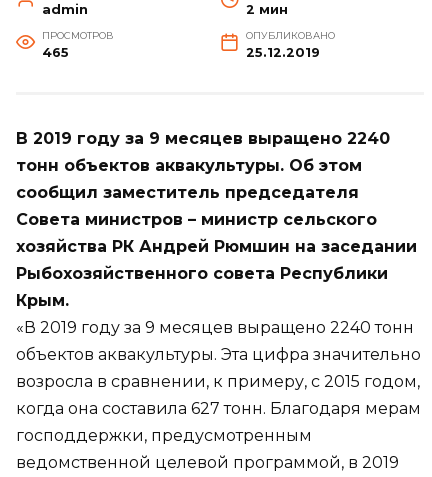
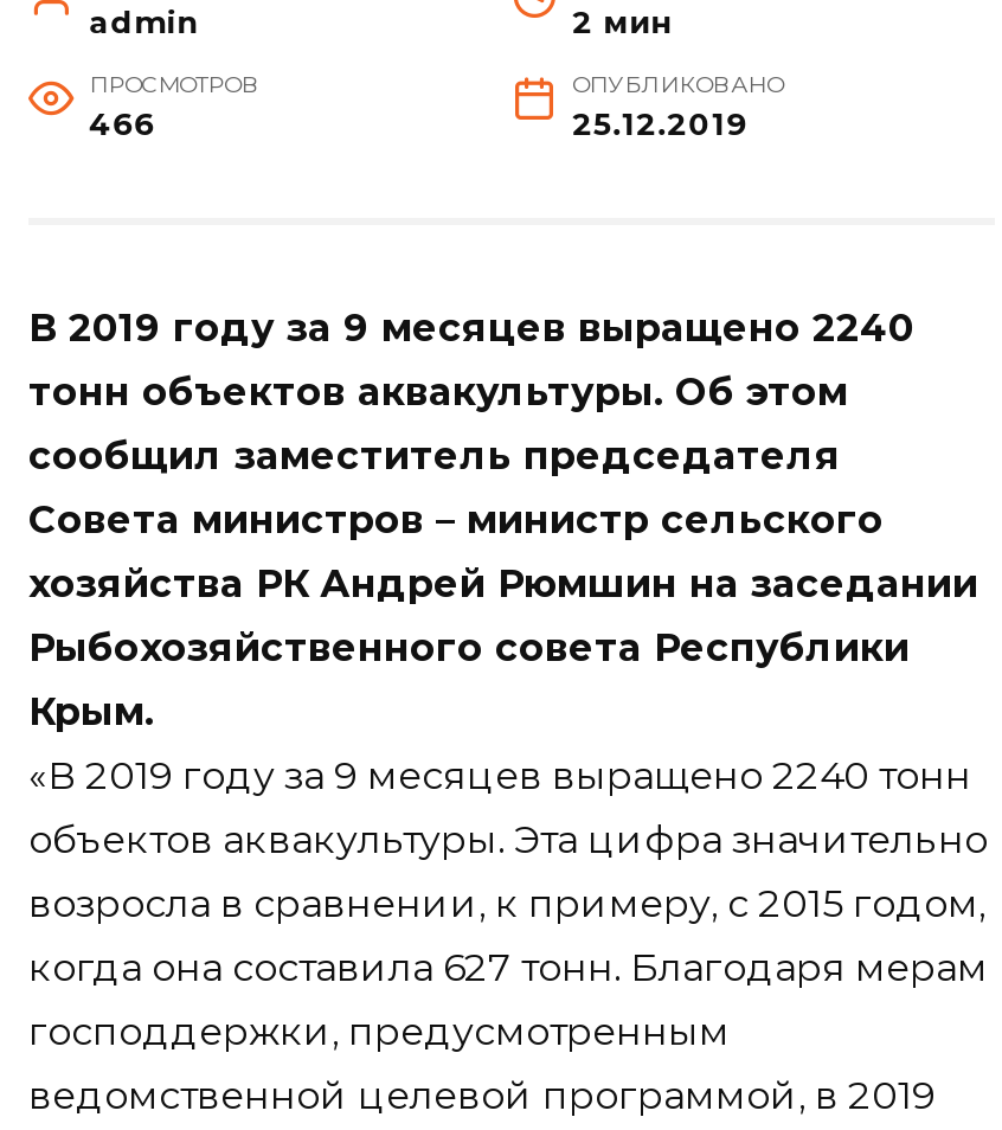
- 465
+ 466
